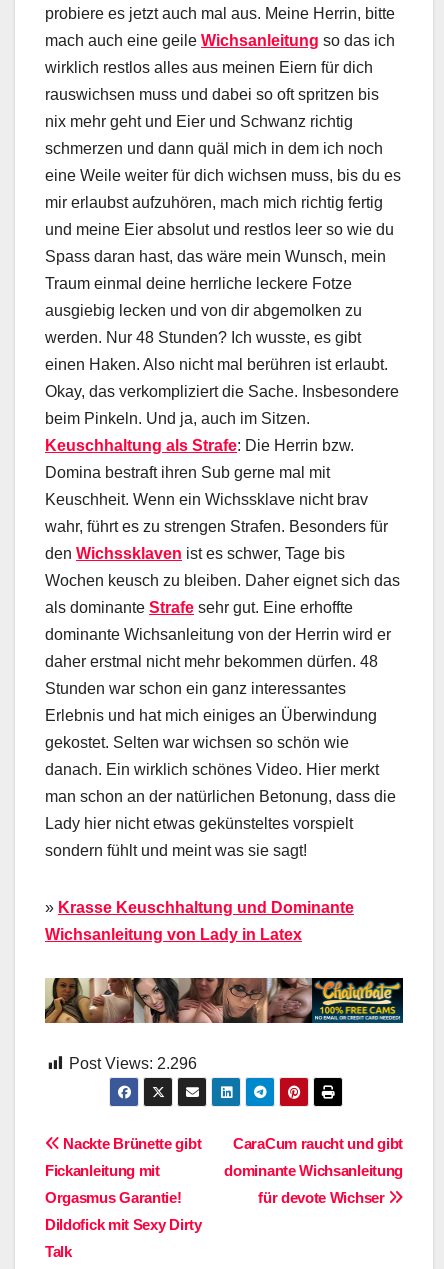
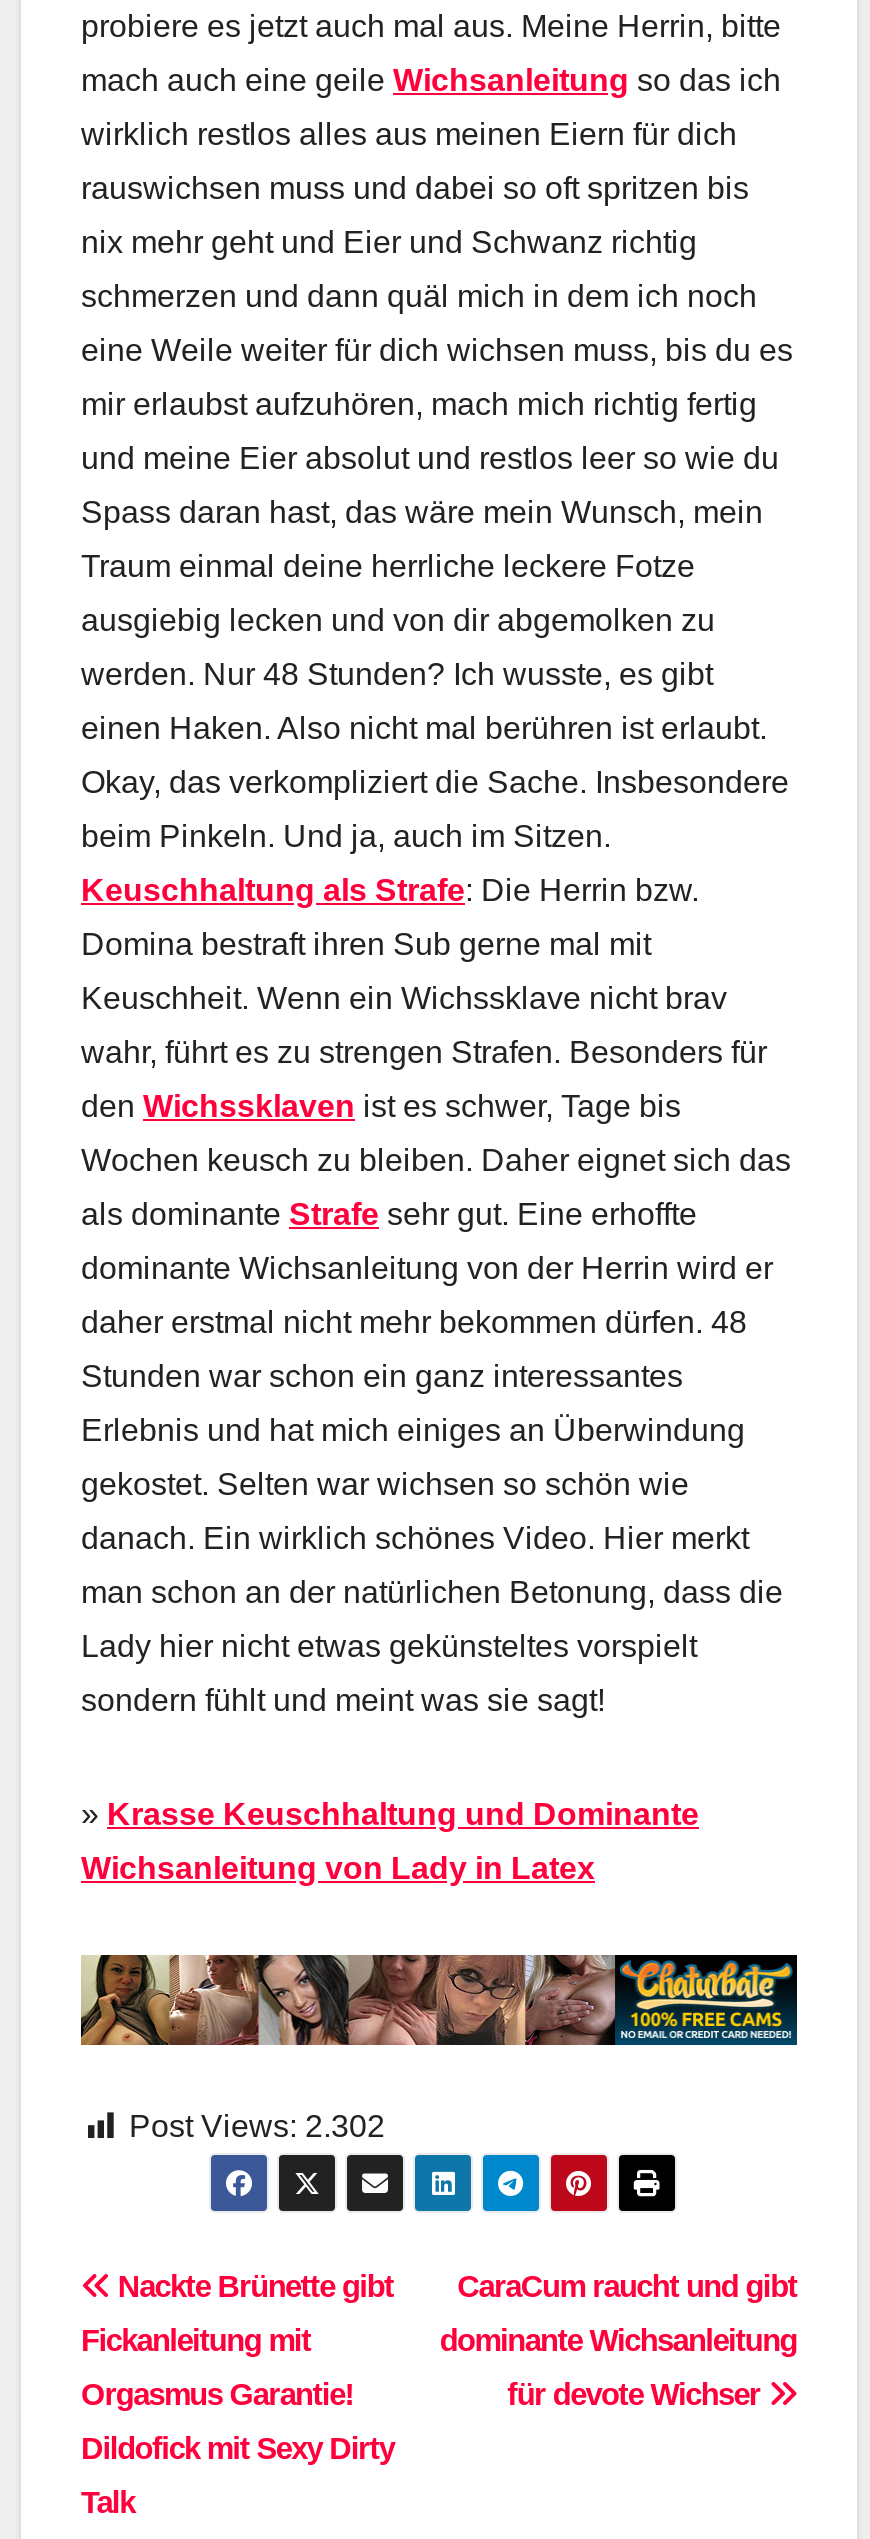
- Post Views: 2.296
+ Post Views: 2.302
